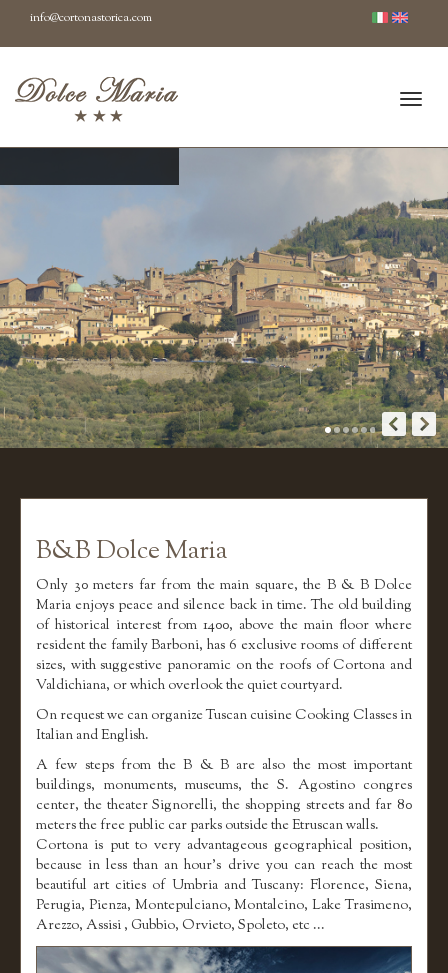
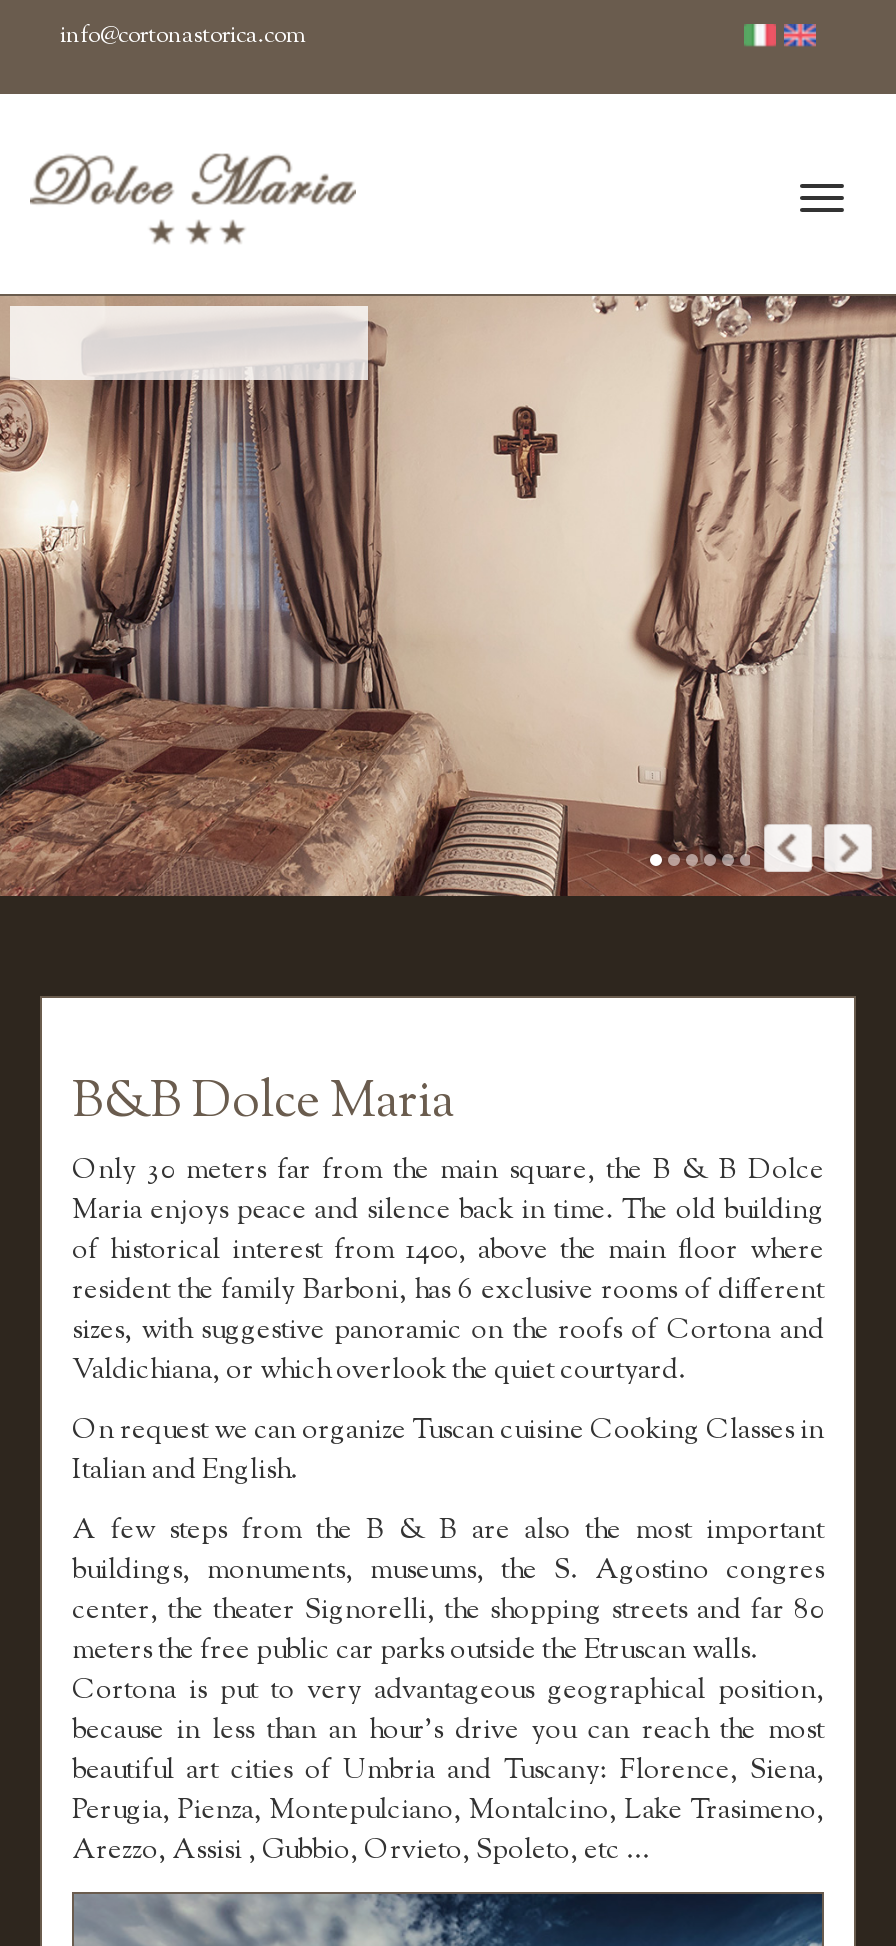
- [image]
+ [image]
